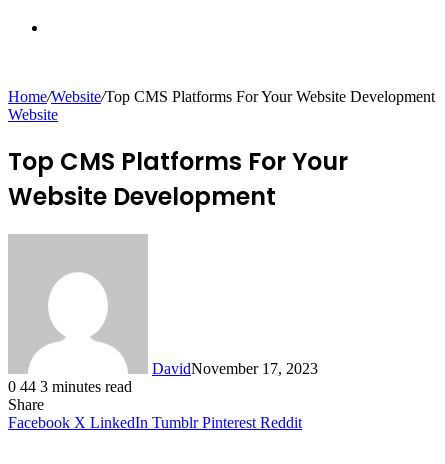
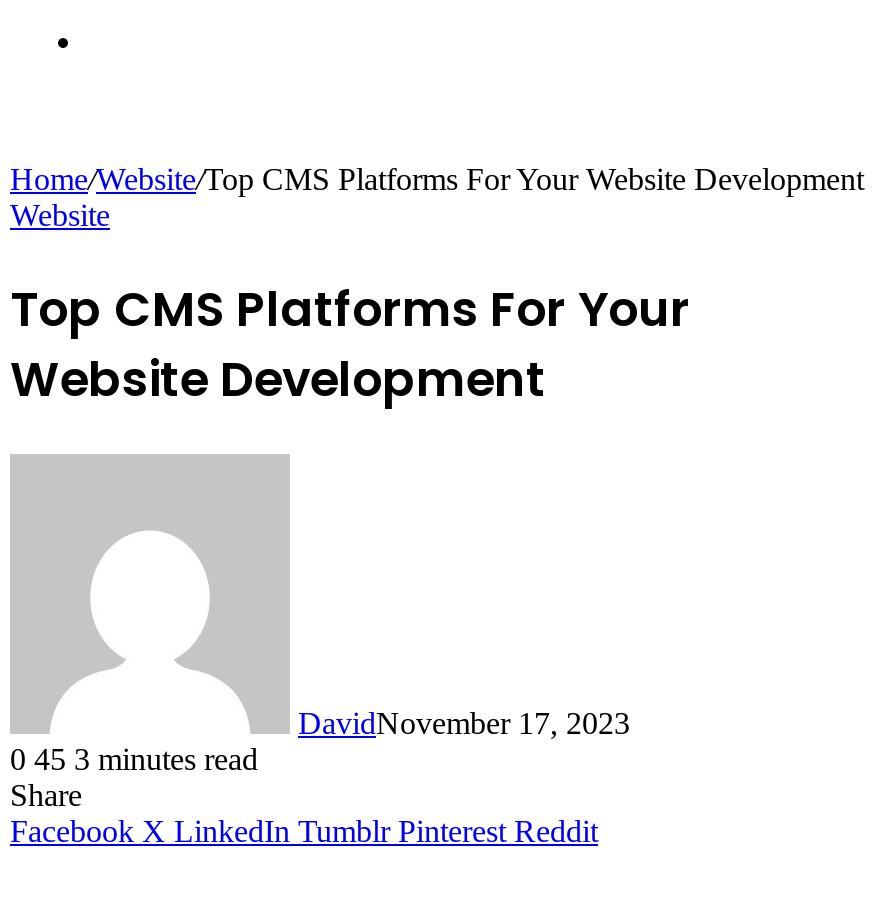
- 0 44 3 minutes read
+ 0 45 3 minutes read
